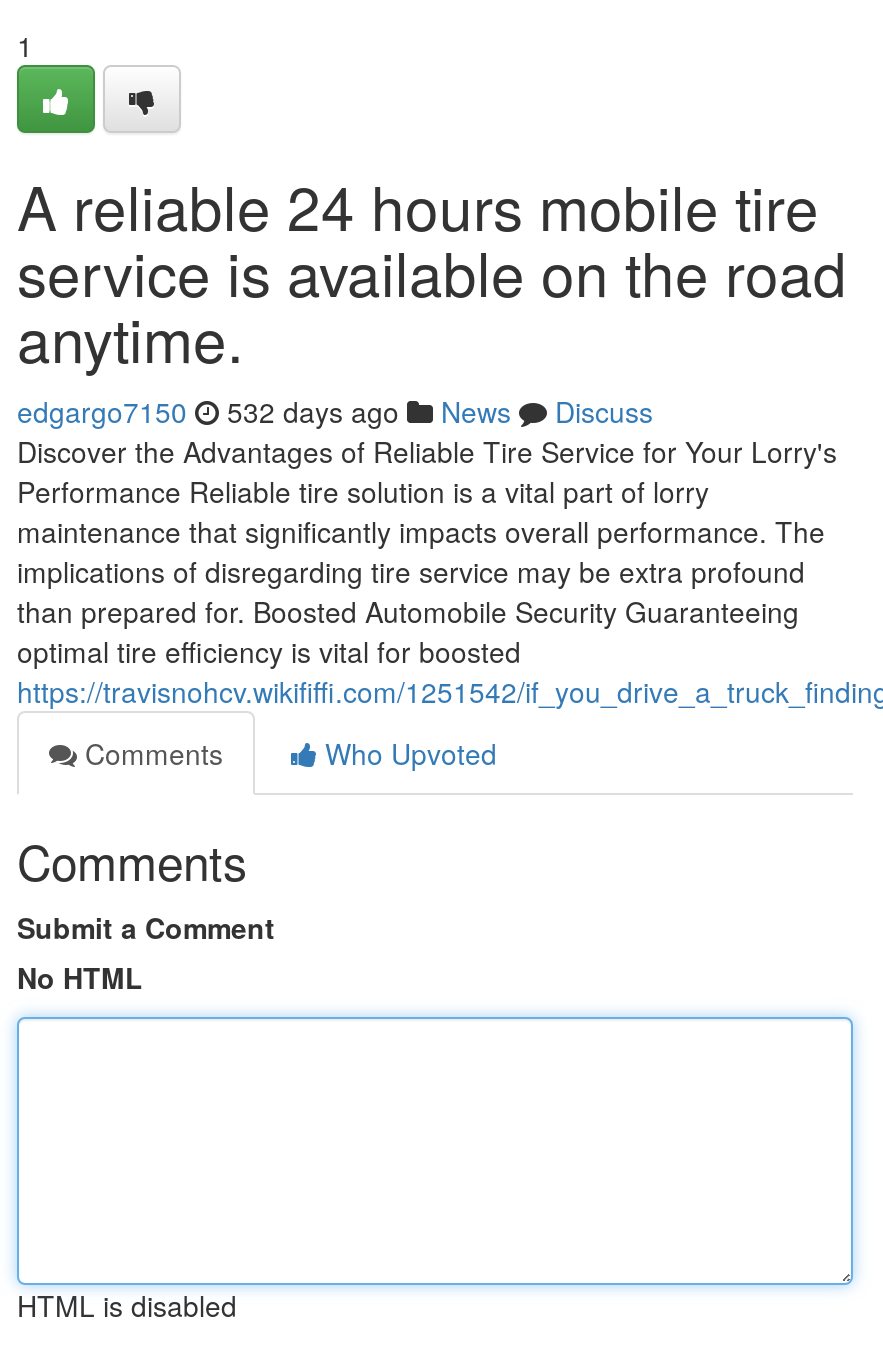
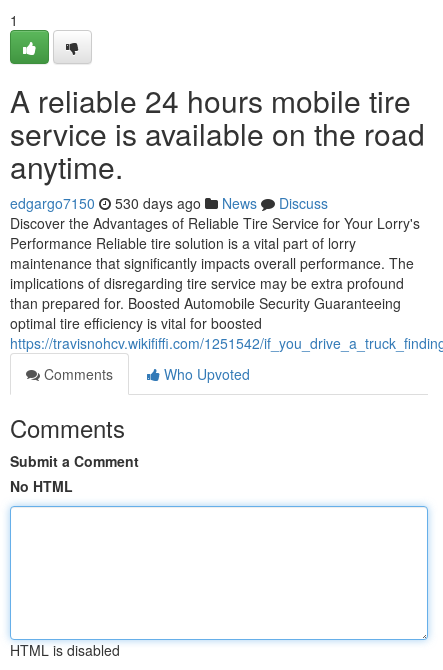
- edgargo7150 532 days ago News Discuss
+ edgargo7150 530 days ago News Discuss
